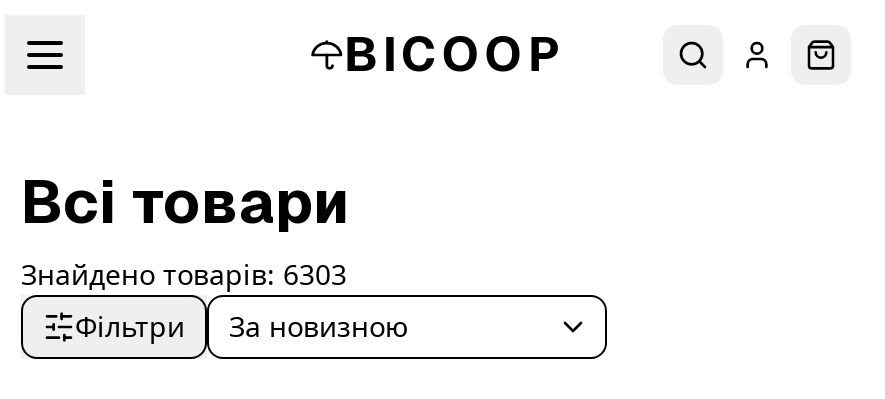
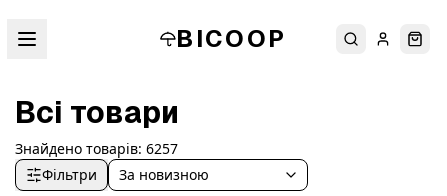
- Знайдено товарів: 6303
+ Знайдено товарів: 6257
